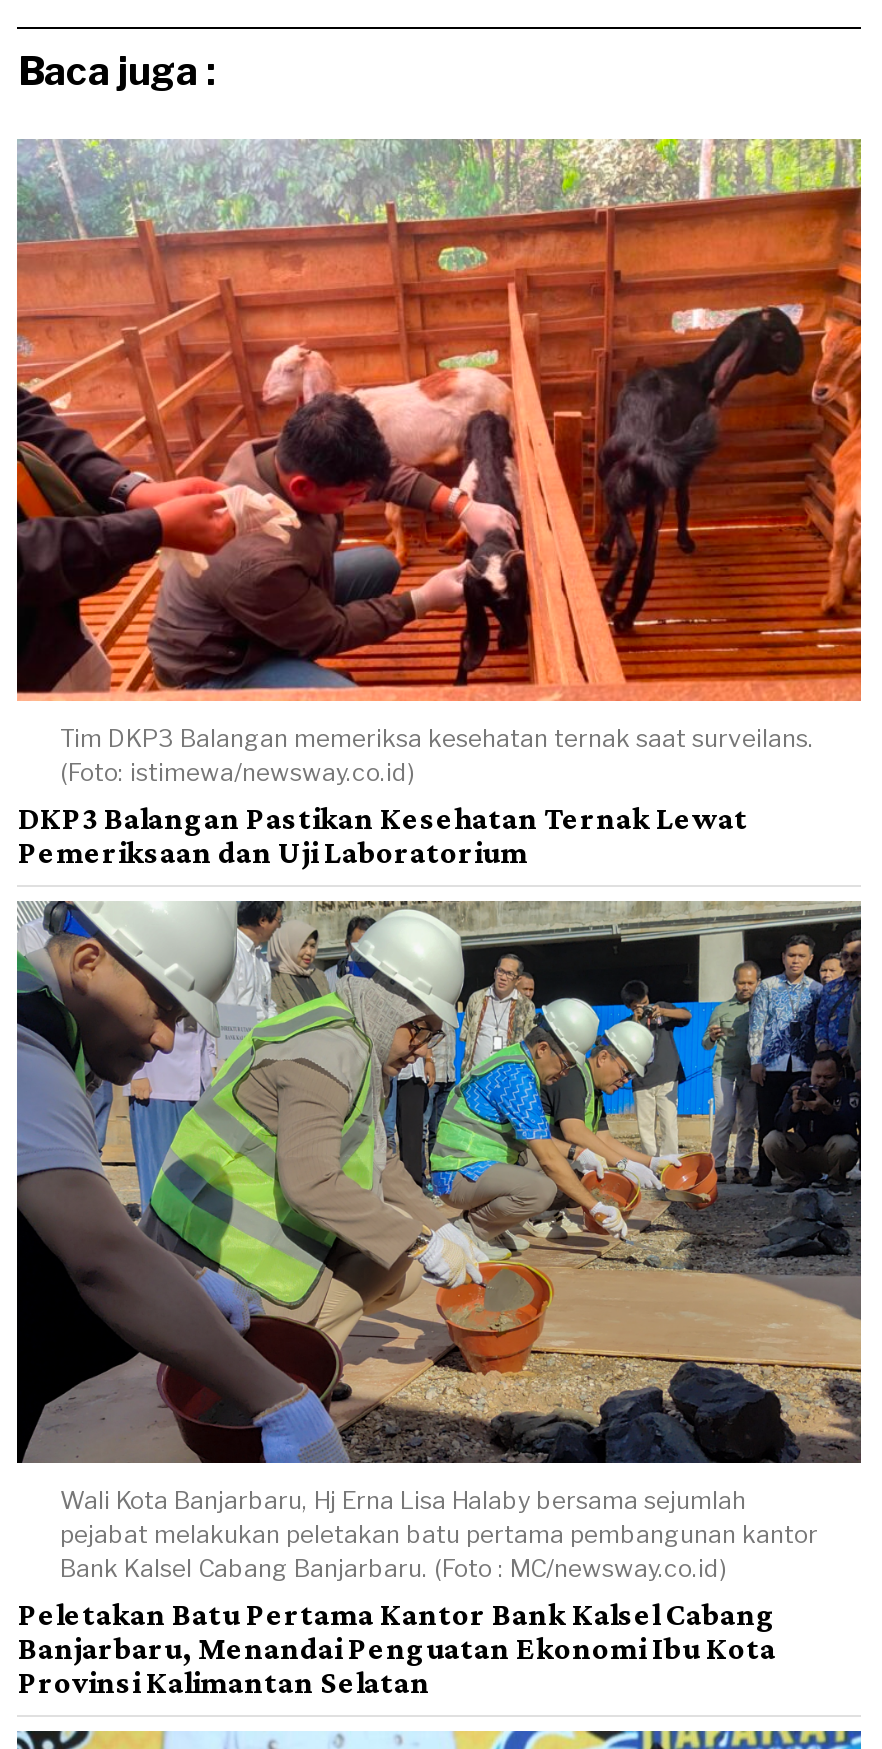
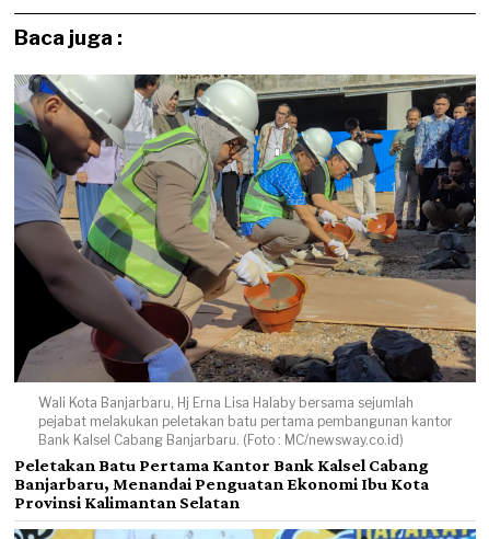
- [image]
- Tim DKP3 Balangan memeriksa kesehatan ternak saat surveilans.
- (Foto: istimewa/newsway.co.id)
- DKP3 Balangan Pastikan Kesehatan Ternak Lewat
- Pemeriksaan dan Uji Laboratorium
